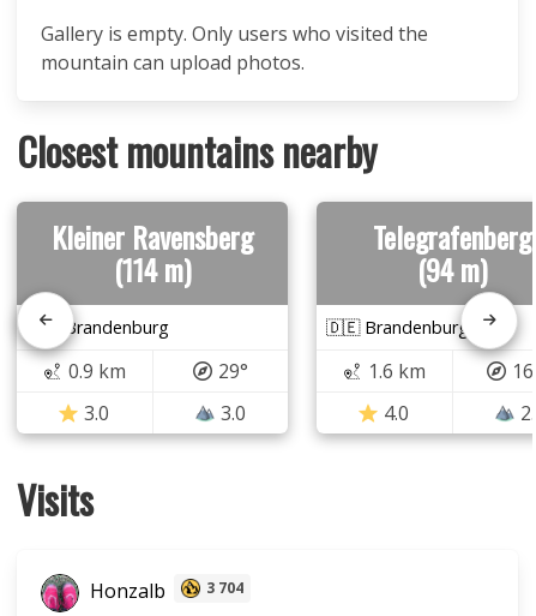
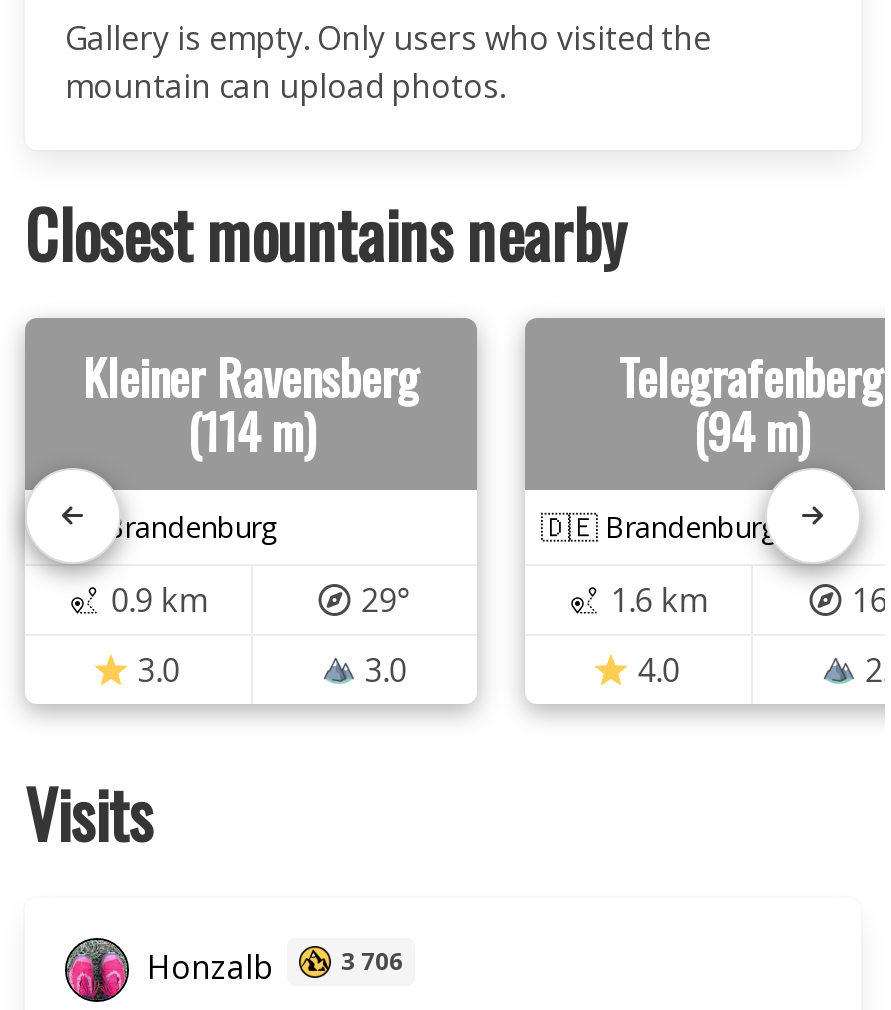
- 3 704
+ 3 706
